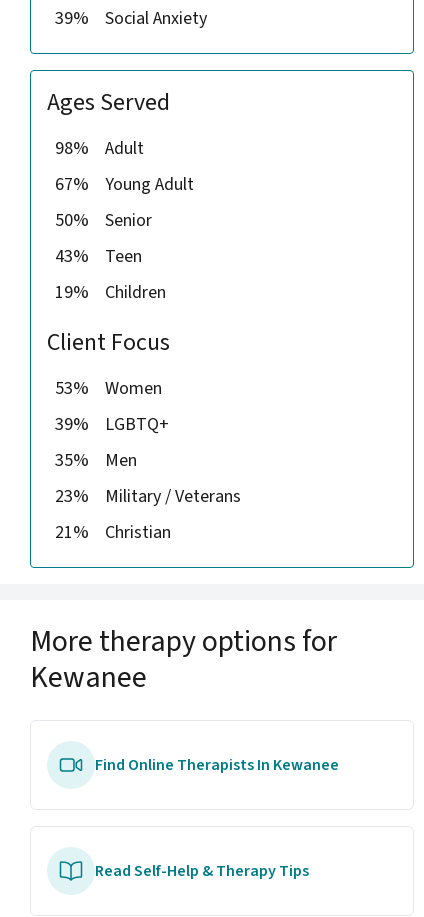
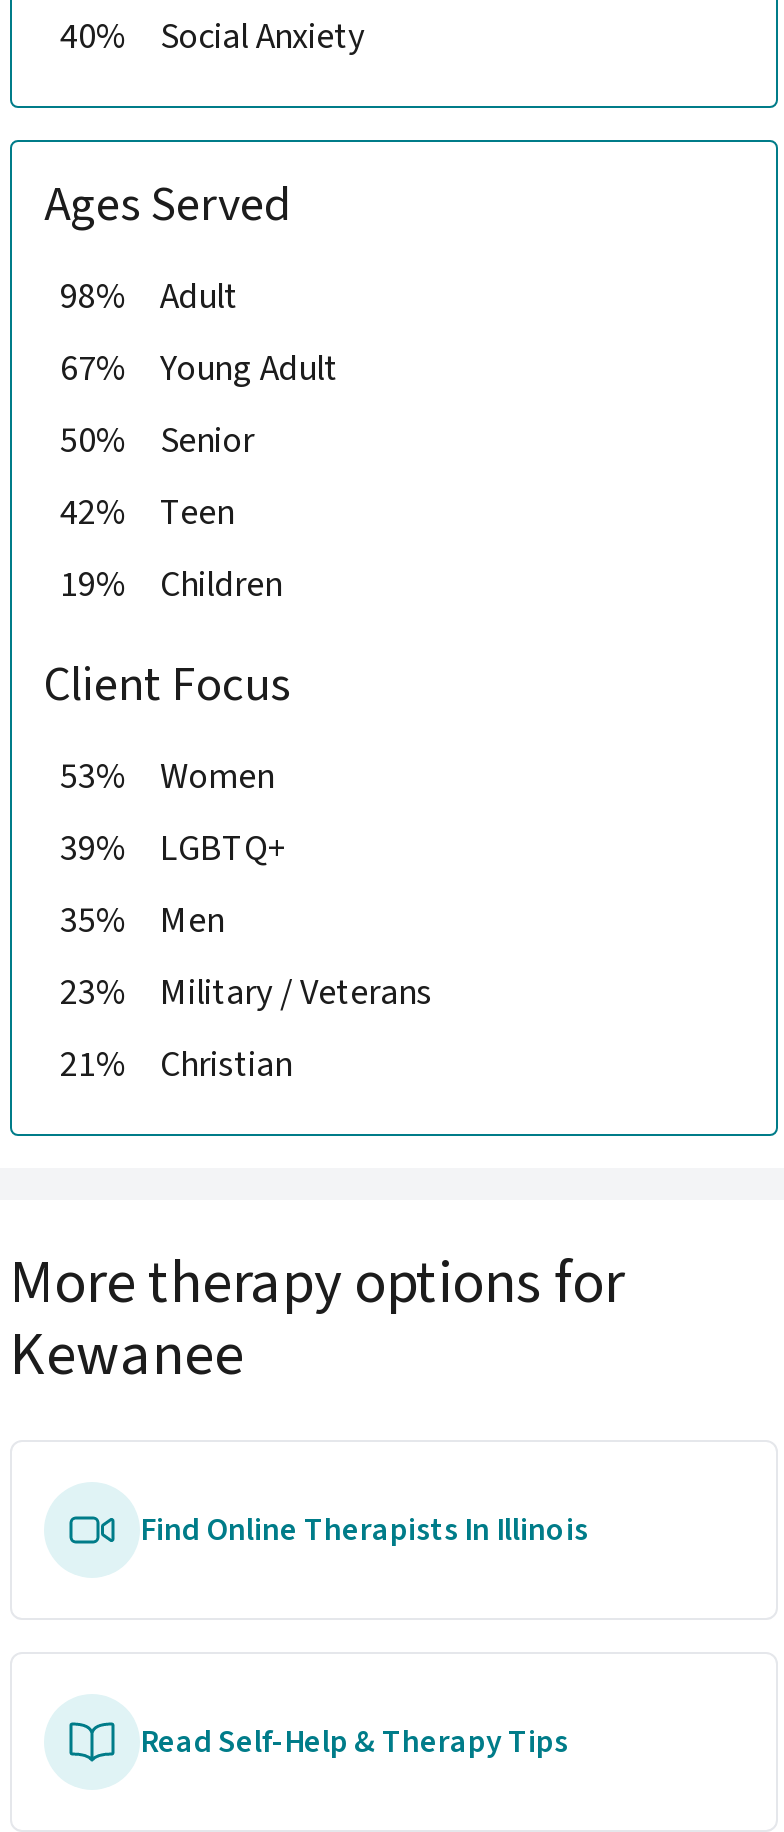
- 39% Social Anxiety
+ 40% Social Anxiety

- 43% Teen
+ 42% Teen

- Find Online Therapists In Kewanee
+ Find Online Therapists In Illinois
